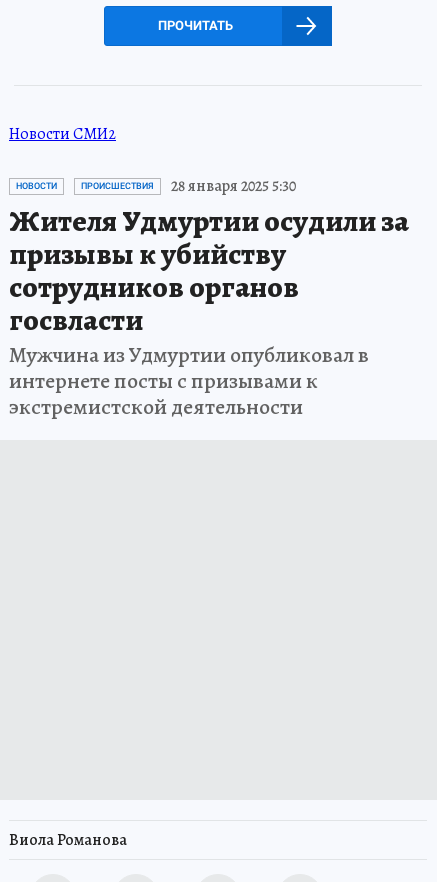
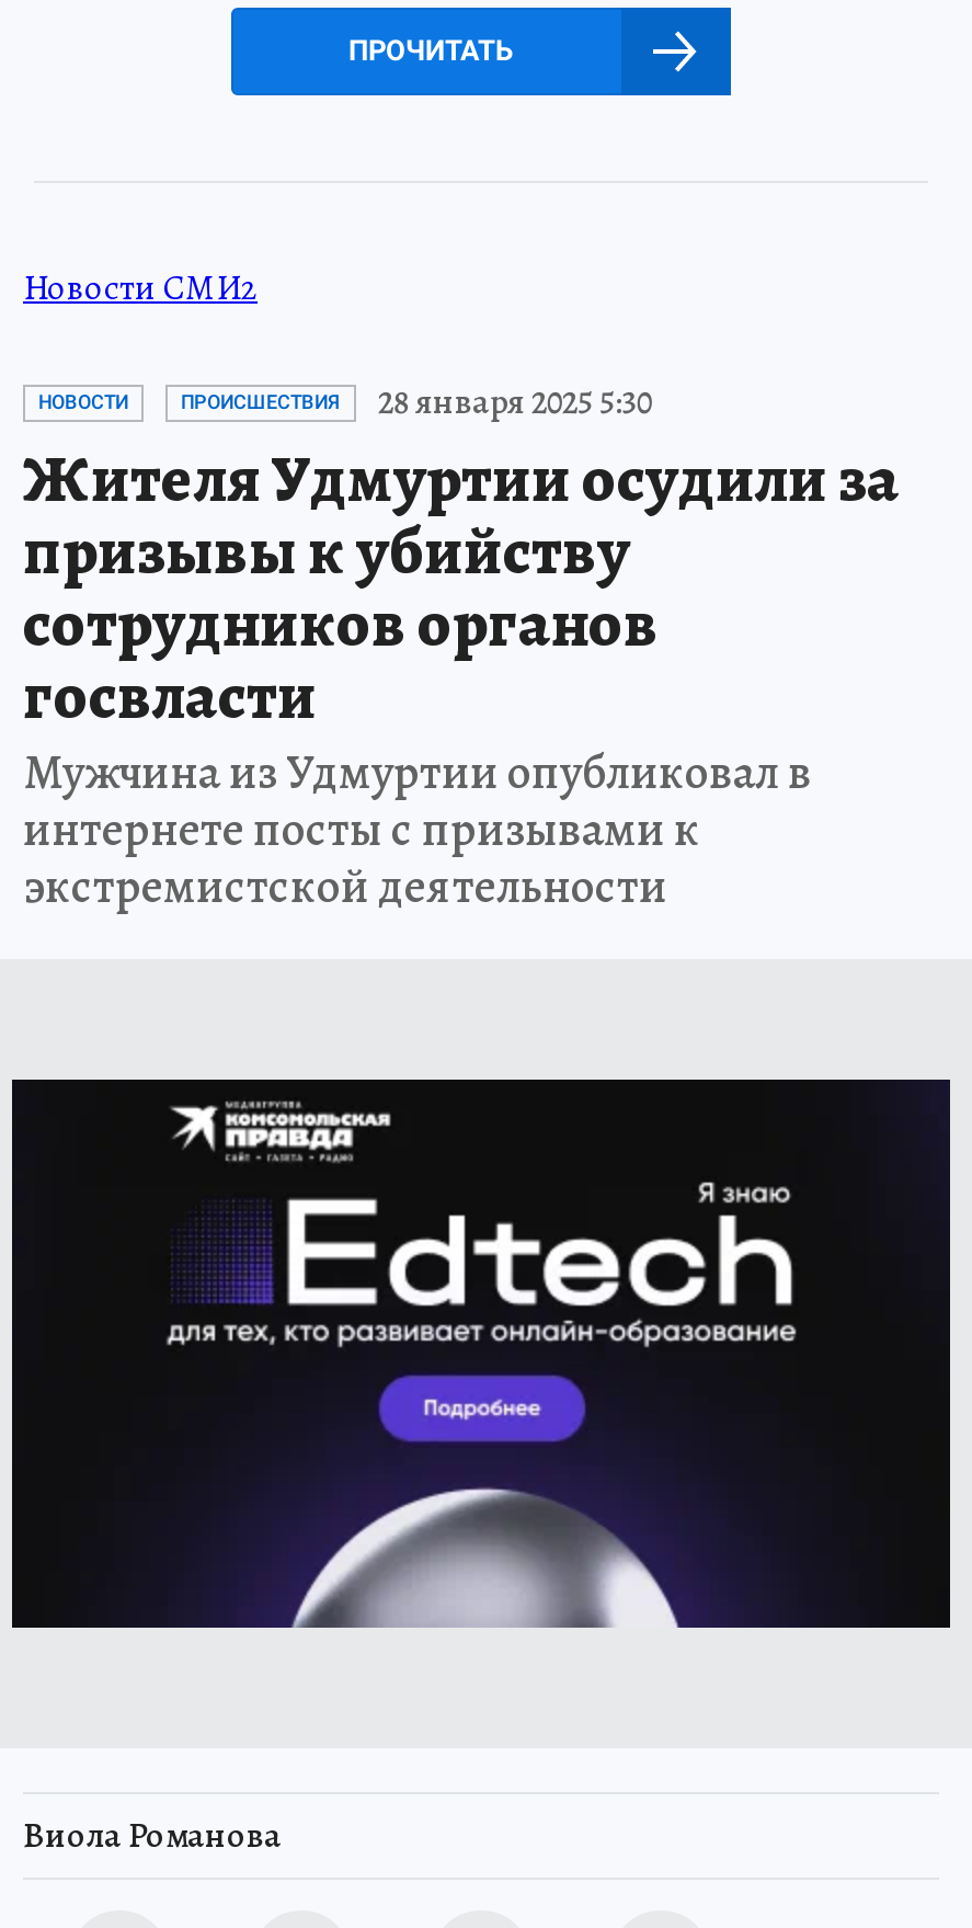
+ [image]
